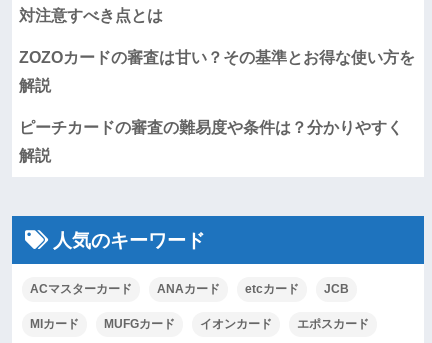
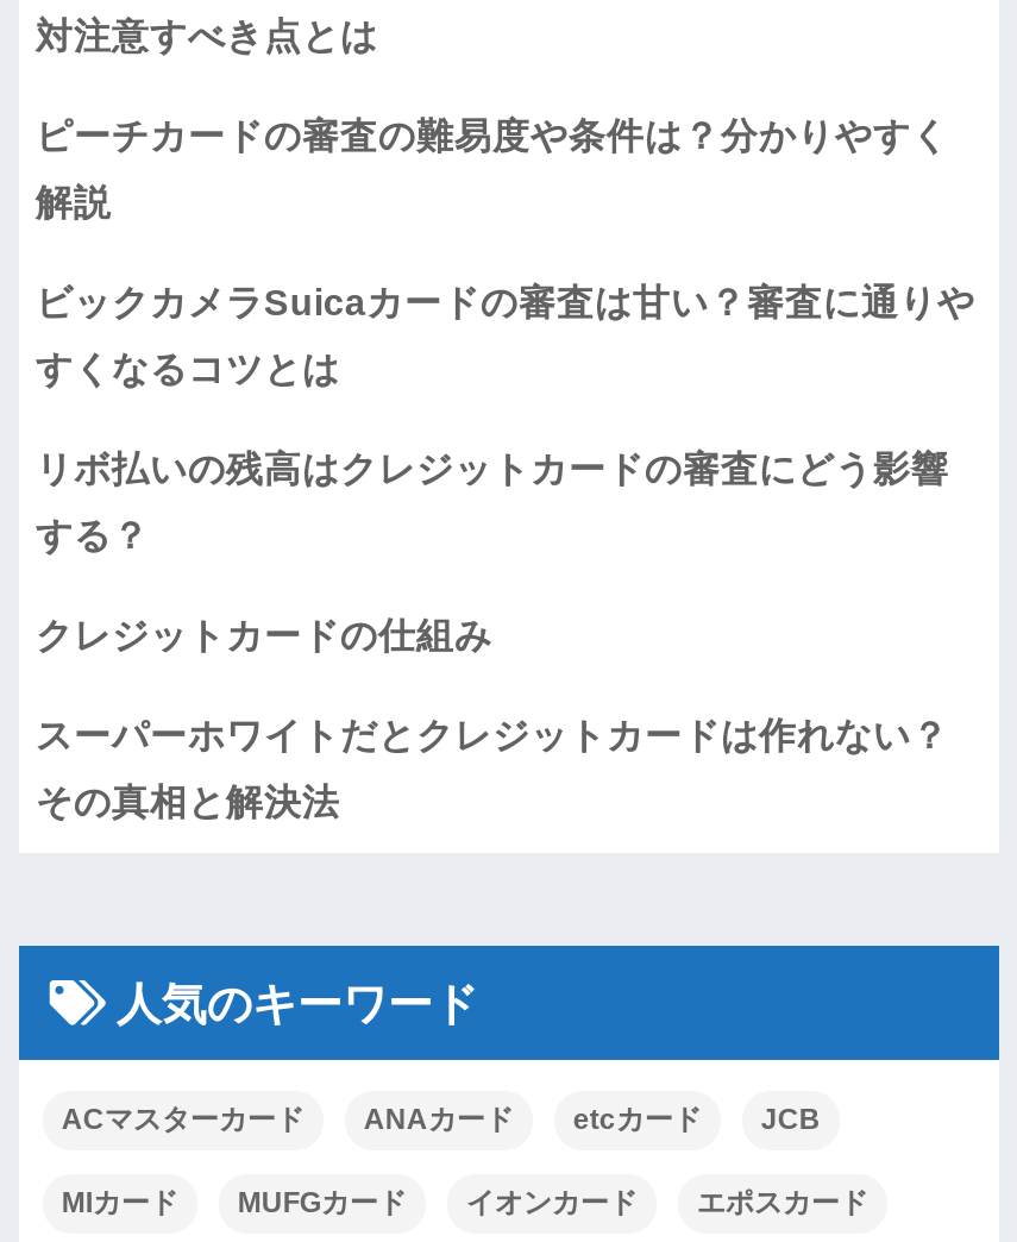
- ZOZOカードの審査は甘い？その基準とお得な使い方を
- 解説

moved up: ピーチカードの審査の難易度や条件は？分かりやすく | 解説

+ ビックカメラSuicaカードの審査は甘い？審査に通りや
+ すくなるコツとは
+ リボ払いの残高はクレジットカードの審査にどう影響
+ する？
+ クレジットカードの仕組み
+ スーパーホワイトだとクレジットカードは作れない？
+ その真相と解決法
